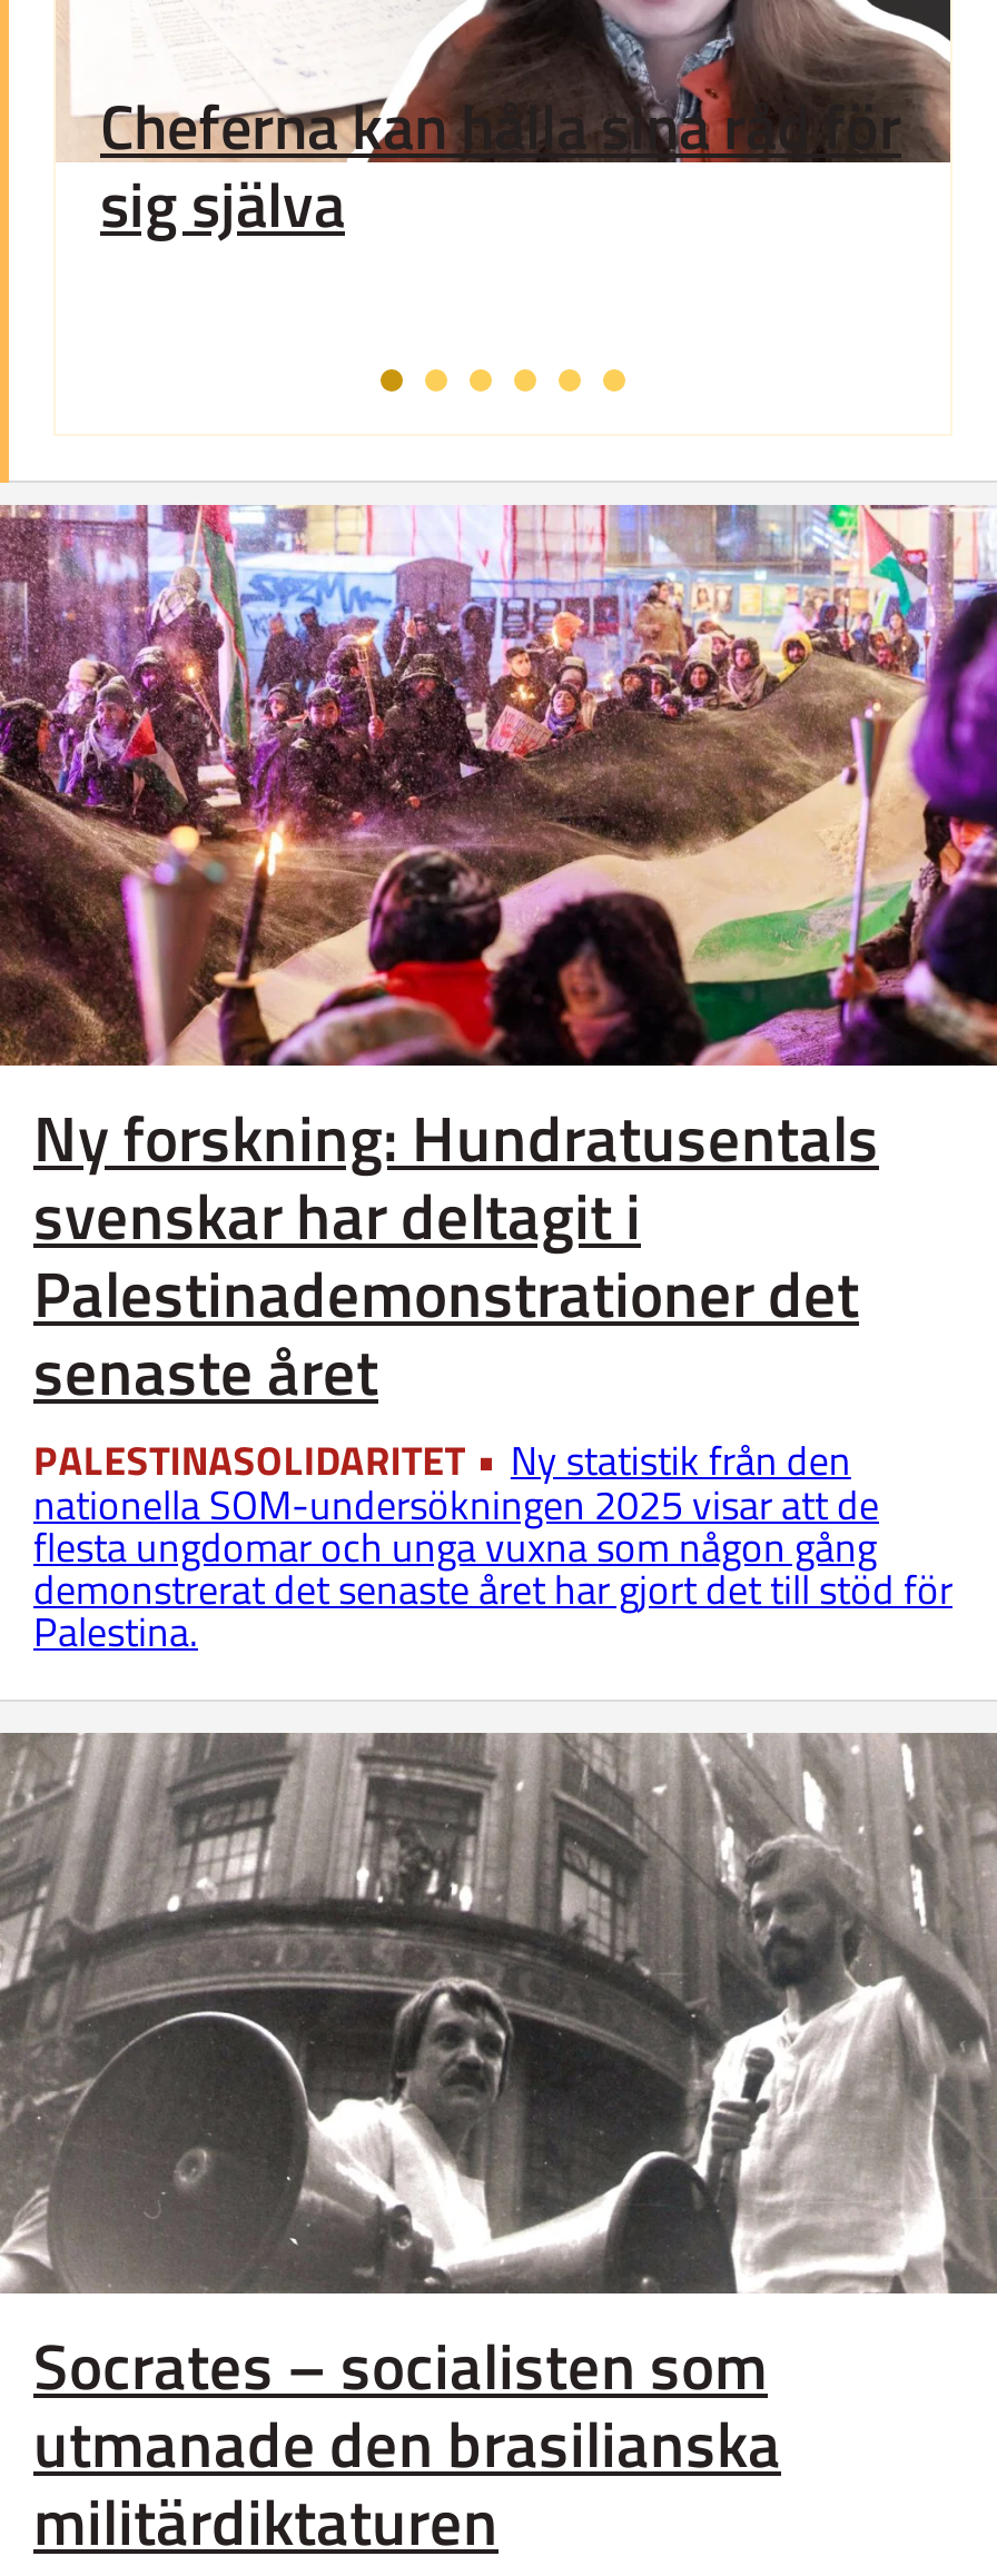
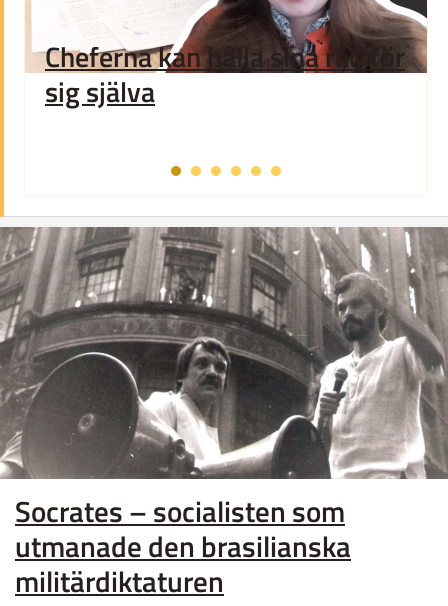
- [image]
- Ny forskning: Hundratusentals
- svenskar har deltagit i
- Palestinademonstrationer det
- senaste året
- PALESTINASOLIDARITET
- Ny statistik från den
- nationella SOM-undersökningen 2025 visar att de
- flesta ungdomar och unga vuxna som någon gång
- demonstrerat det senaste året har gjort det till stöd för
- Palestina.
